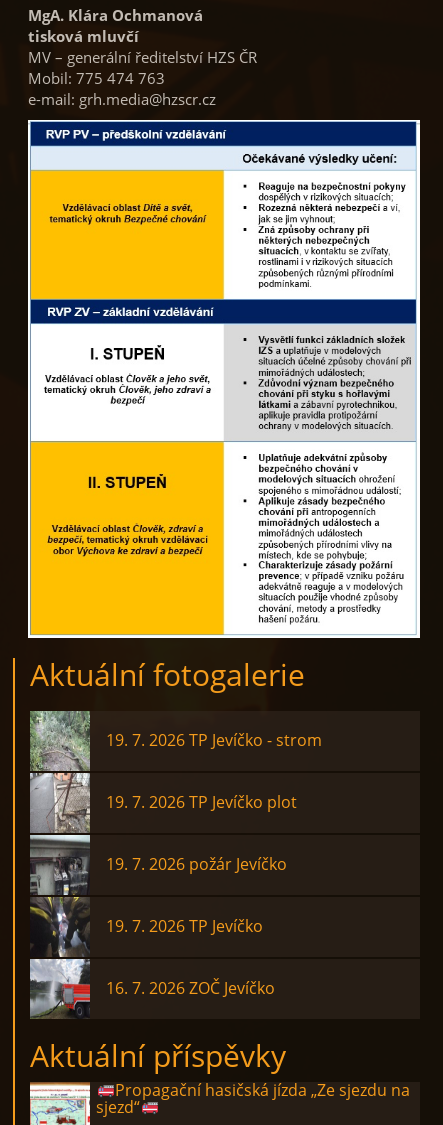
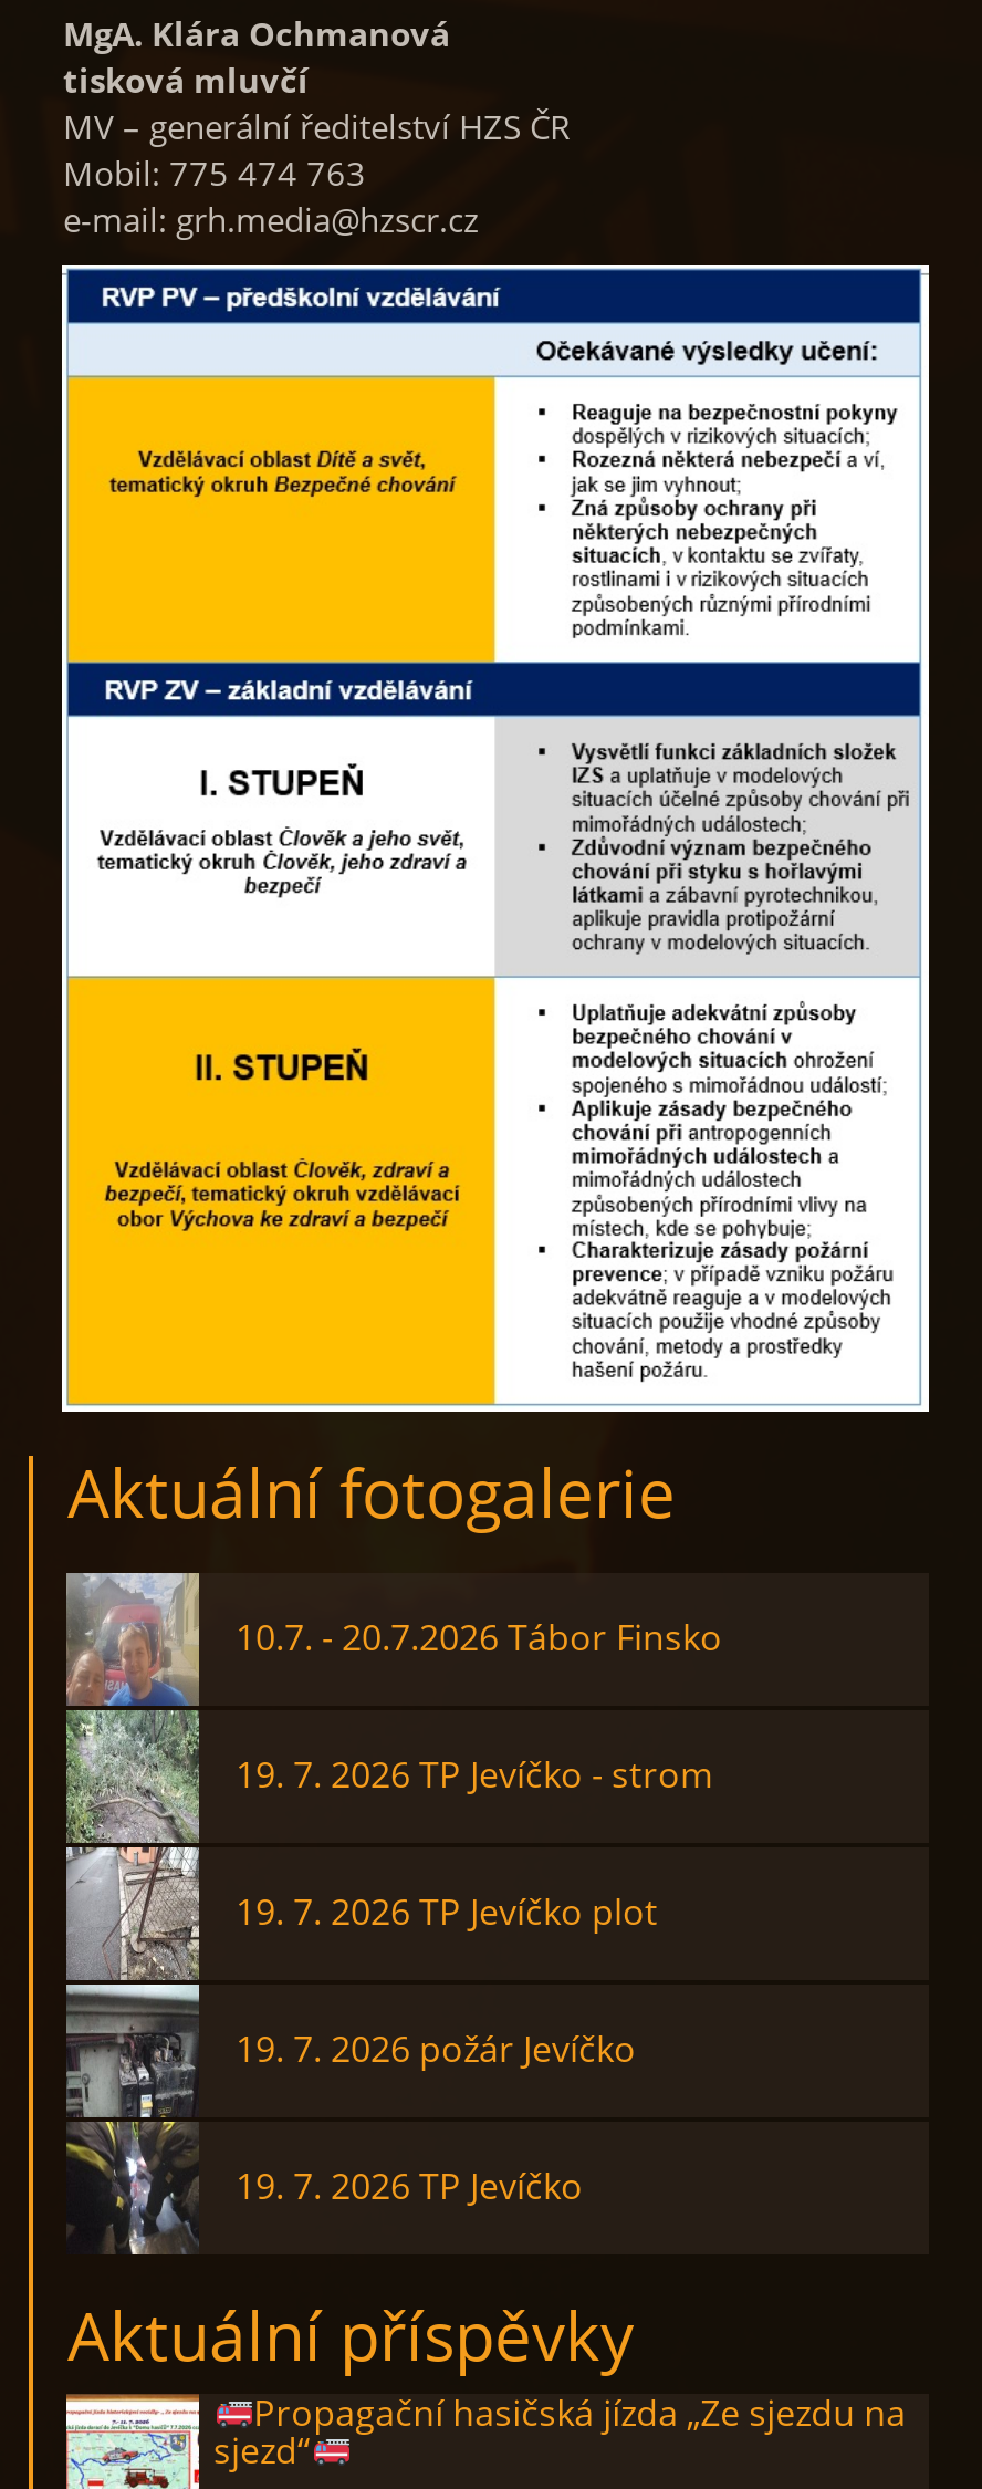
+ [image]
+ 10.7. - 20.7.2026 Tábor Finsko

moved down: 19. 7. 2026 TP Jevíčko - strom | 19. 7. 2026 TP Jevíčko plot | 19. 7. 2026 požár Jevíčko | 19. 7. 2026 TP Jevíčko

- [image]
- 16. 7. 2026 ZOČ Jevíčko
